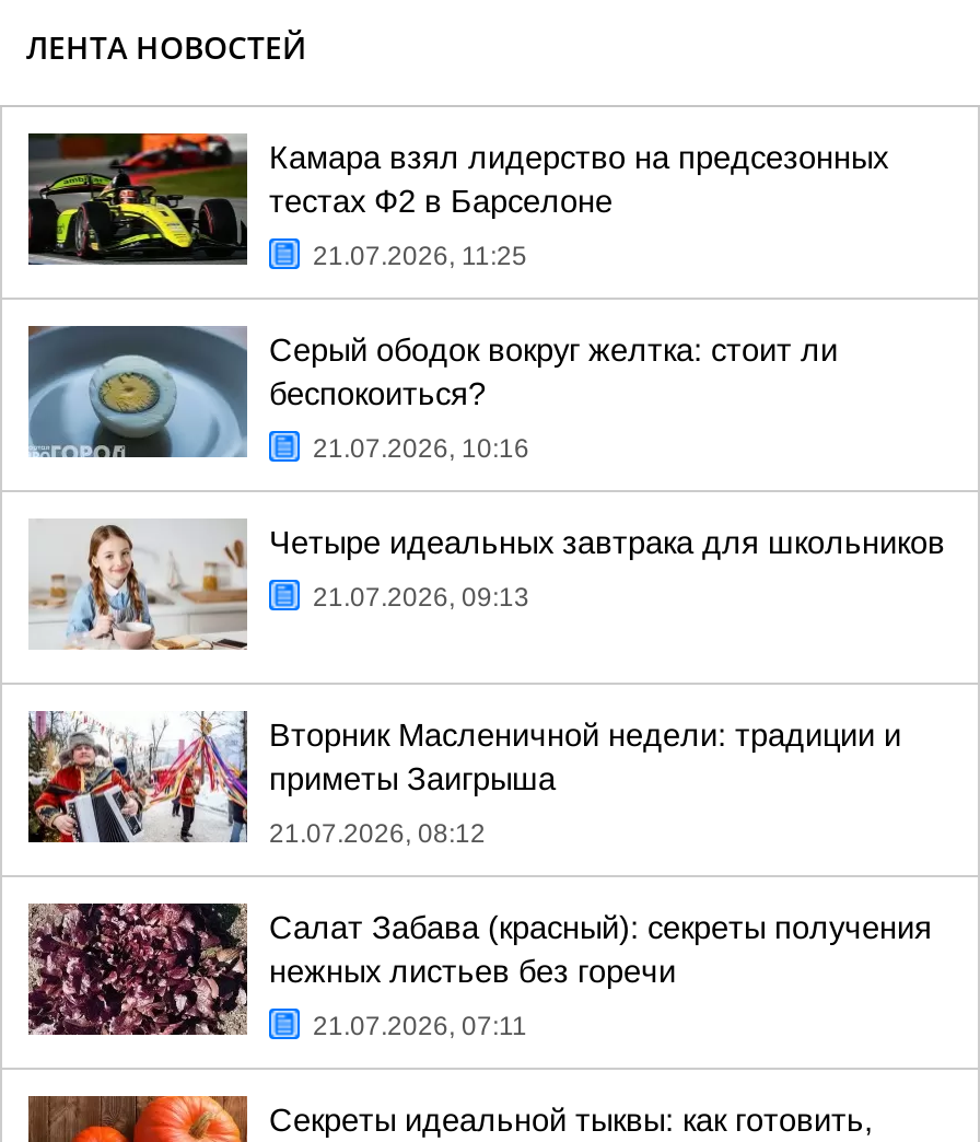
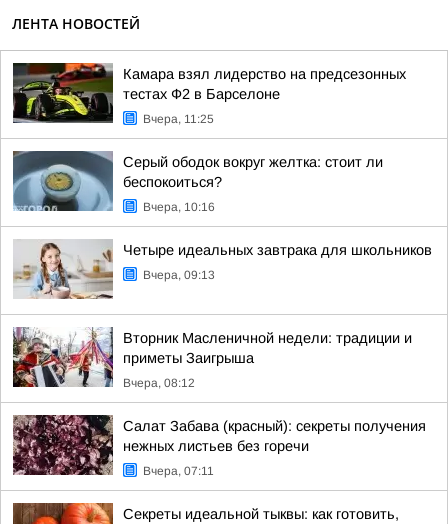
- 21.07.2026, 11:25
+ Вчера, 11:25

- 21.07.2026, 10:16
+ Вчера, 10:16

- 21.07.2026, 09:13
+ Вчера, 09:13

- 21.07.2026, 08:12
+ Вчера, 08:12

- 21.07.2026, 07:11
+ Вчера, 07:11
